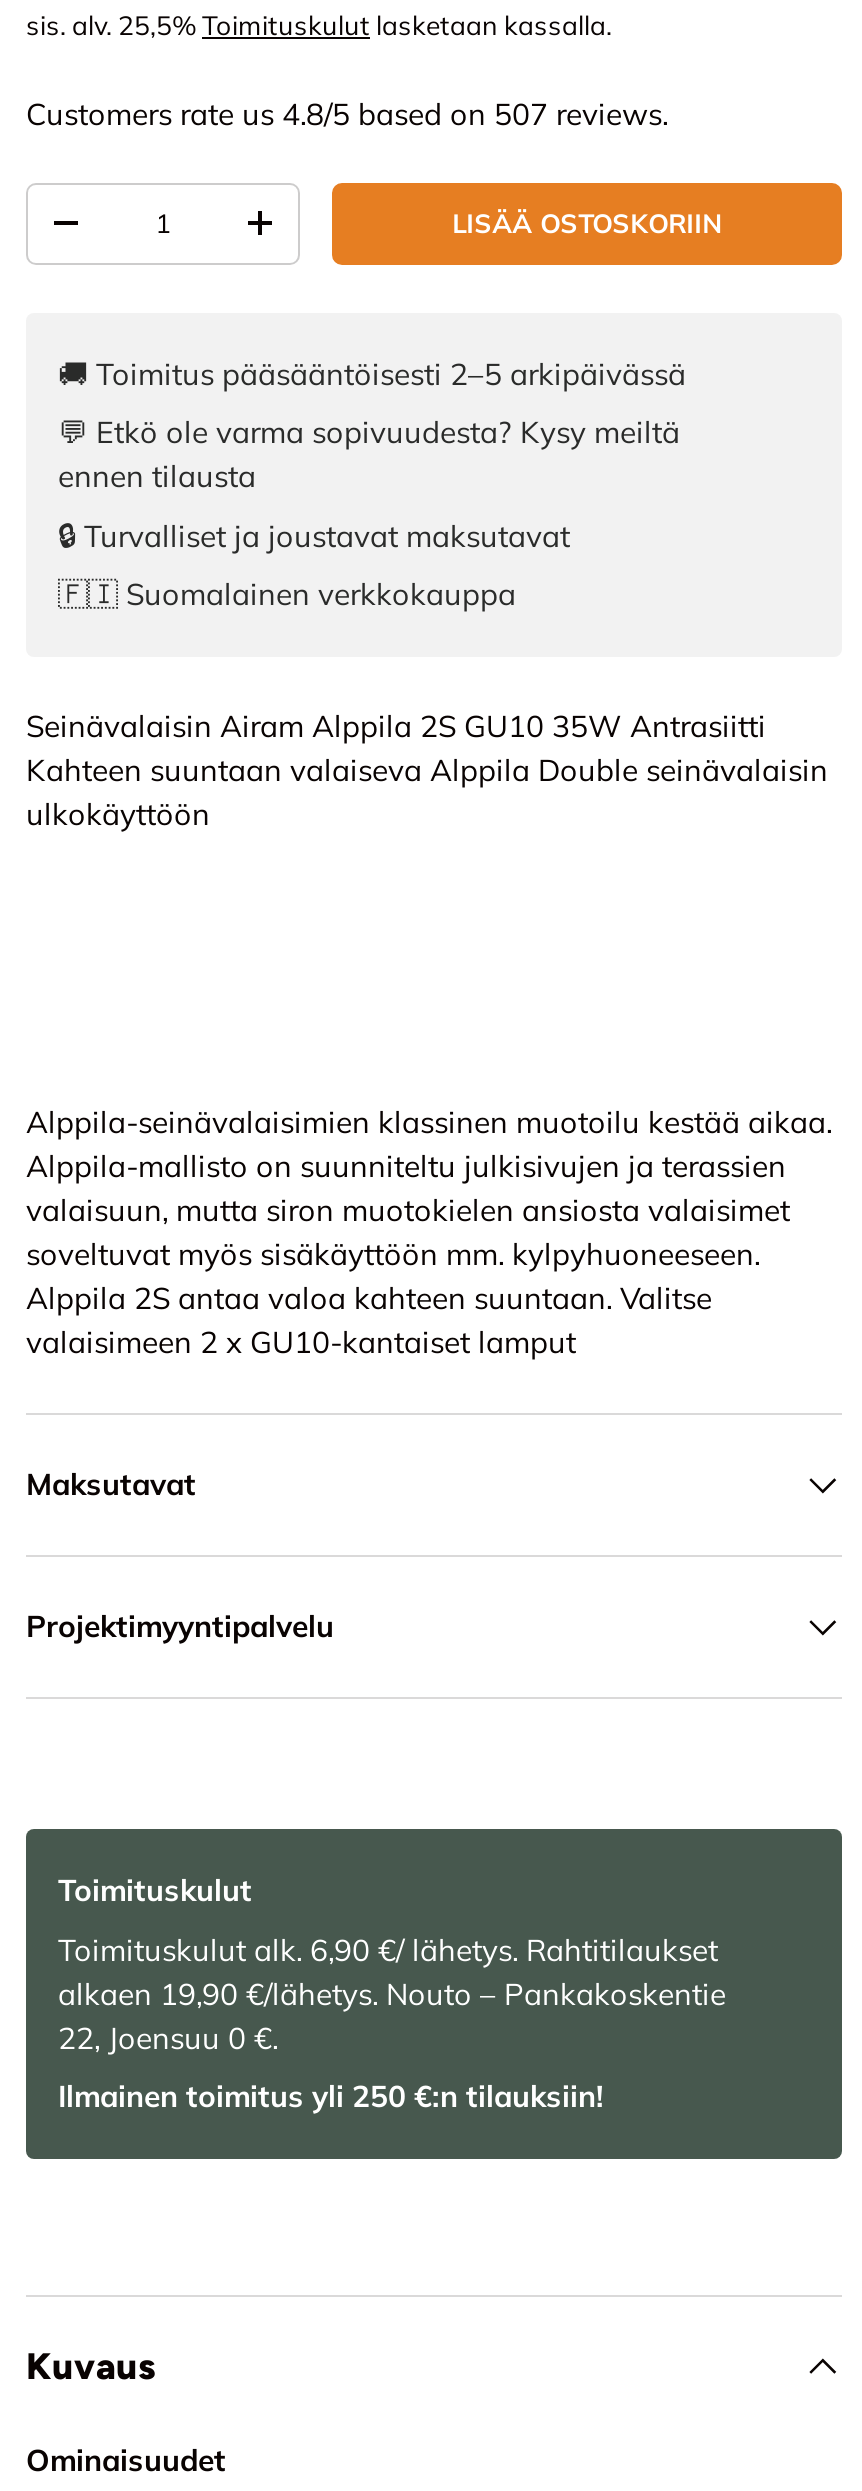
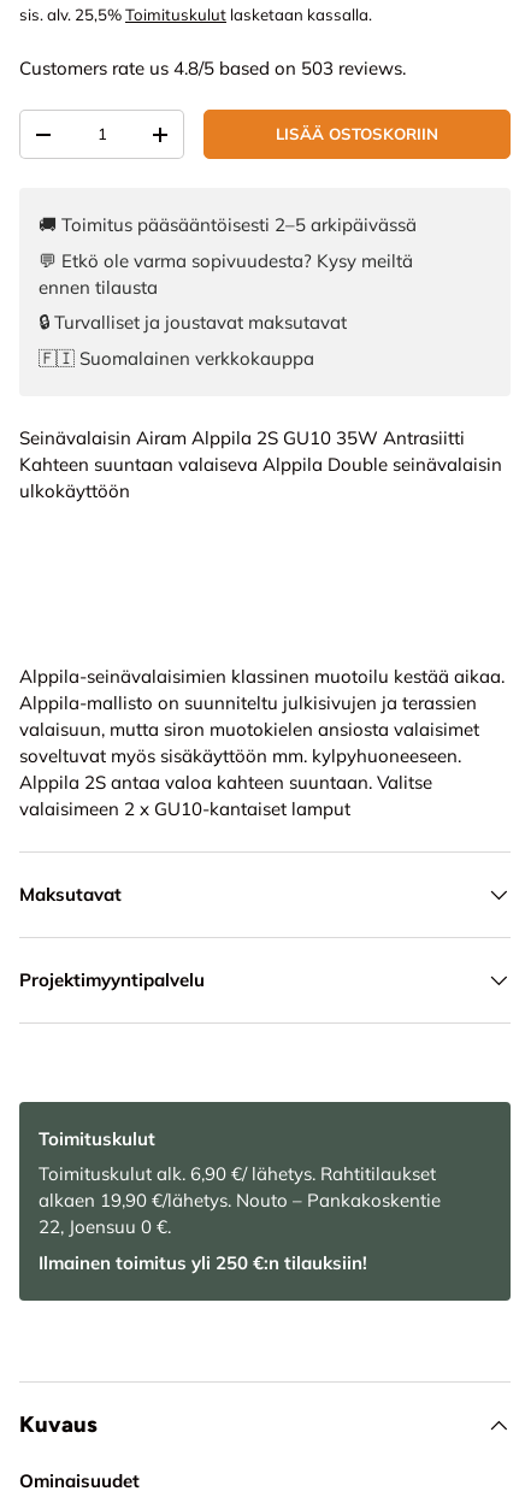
- Customers rate us 4.8/5 based on 507 reviews.
+ Customers rate us 4.8/5 based on 503 reviews.
